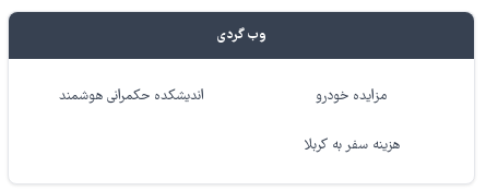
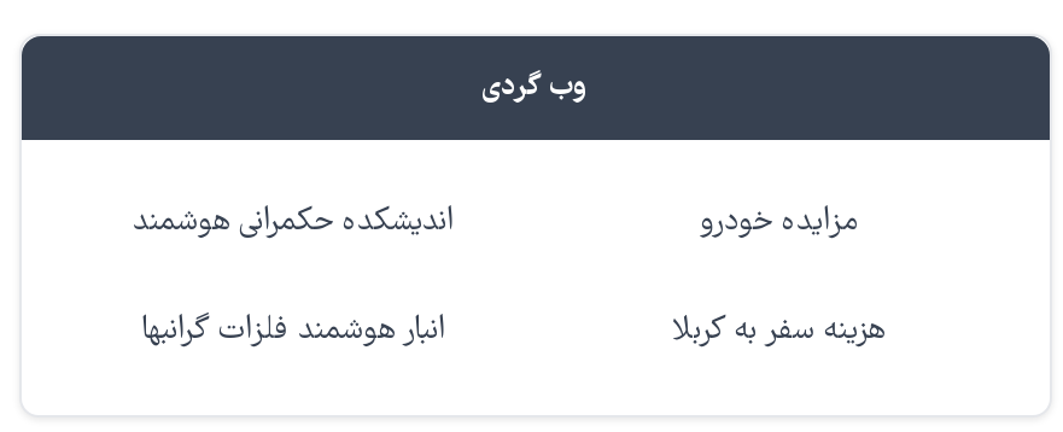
+ انبار هوشمند فلزات گرانبها
